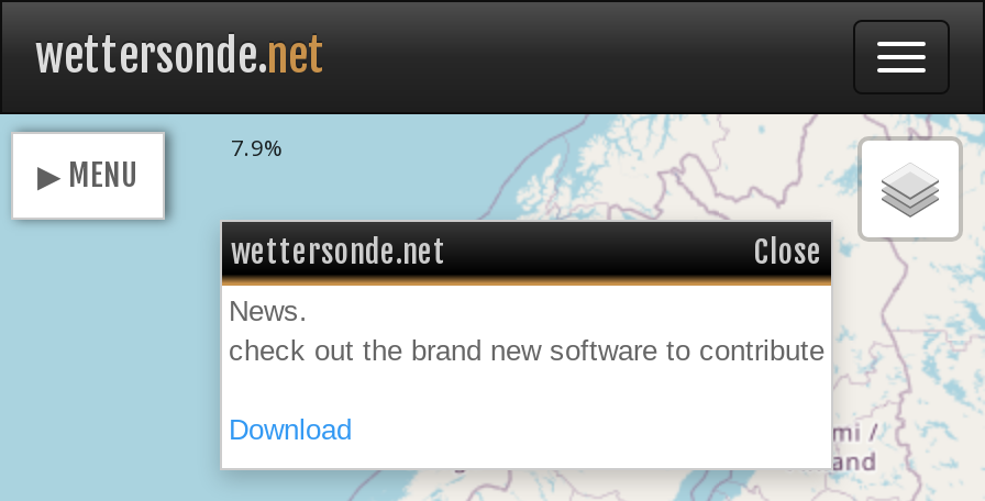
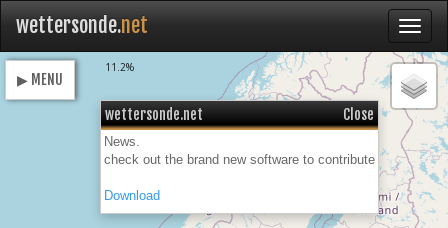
- 7.9%
+ 11.2%
